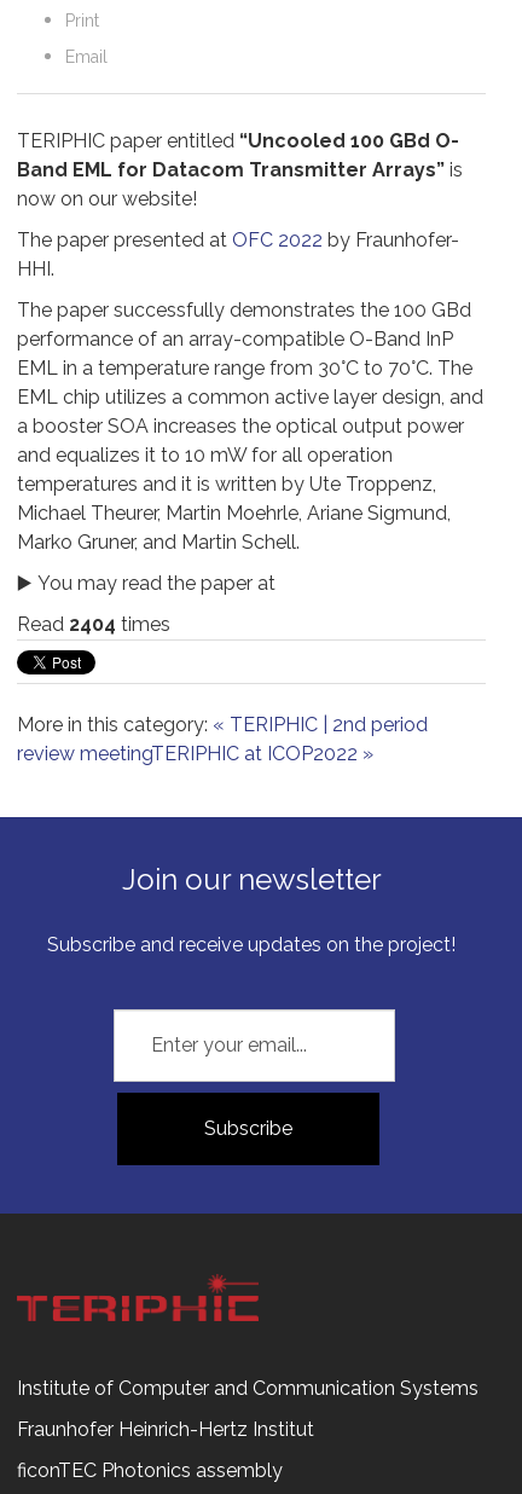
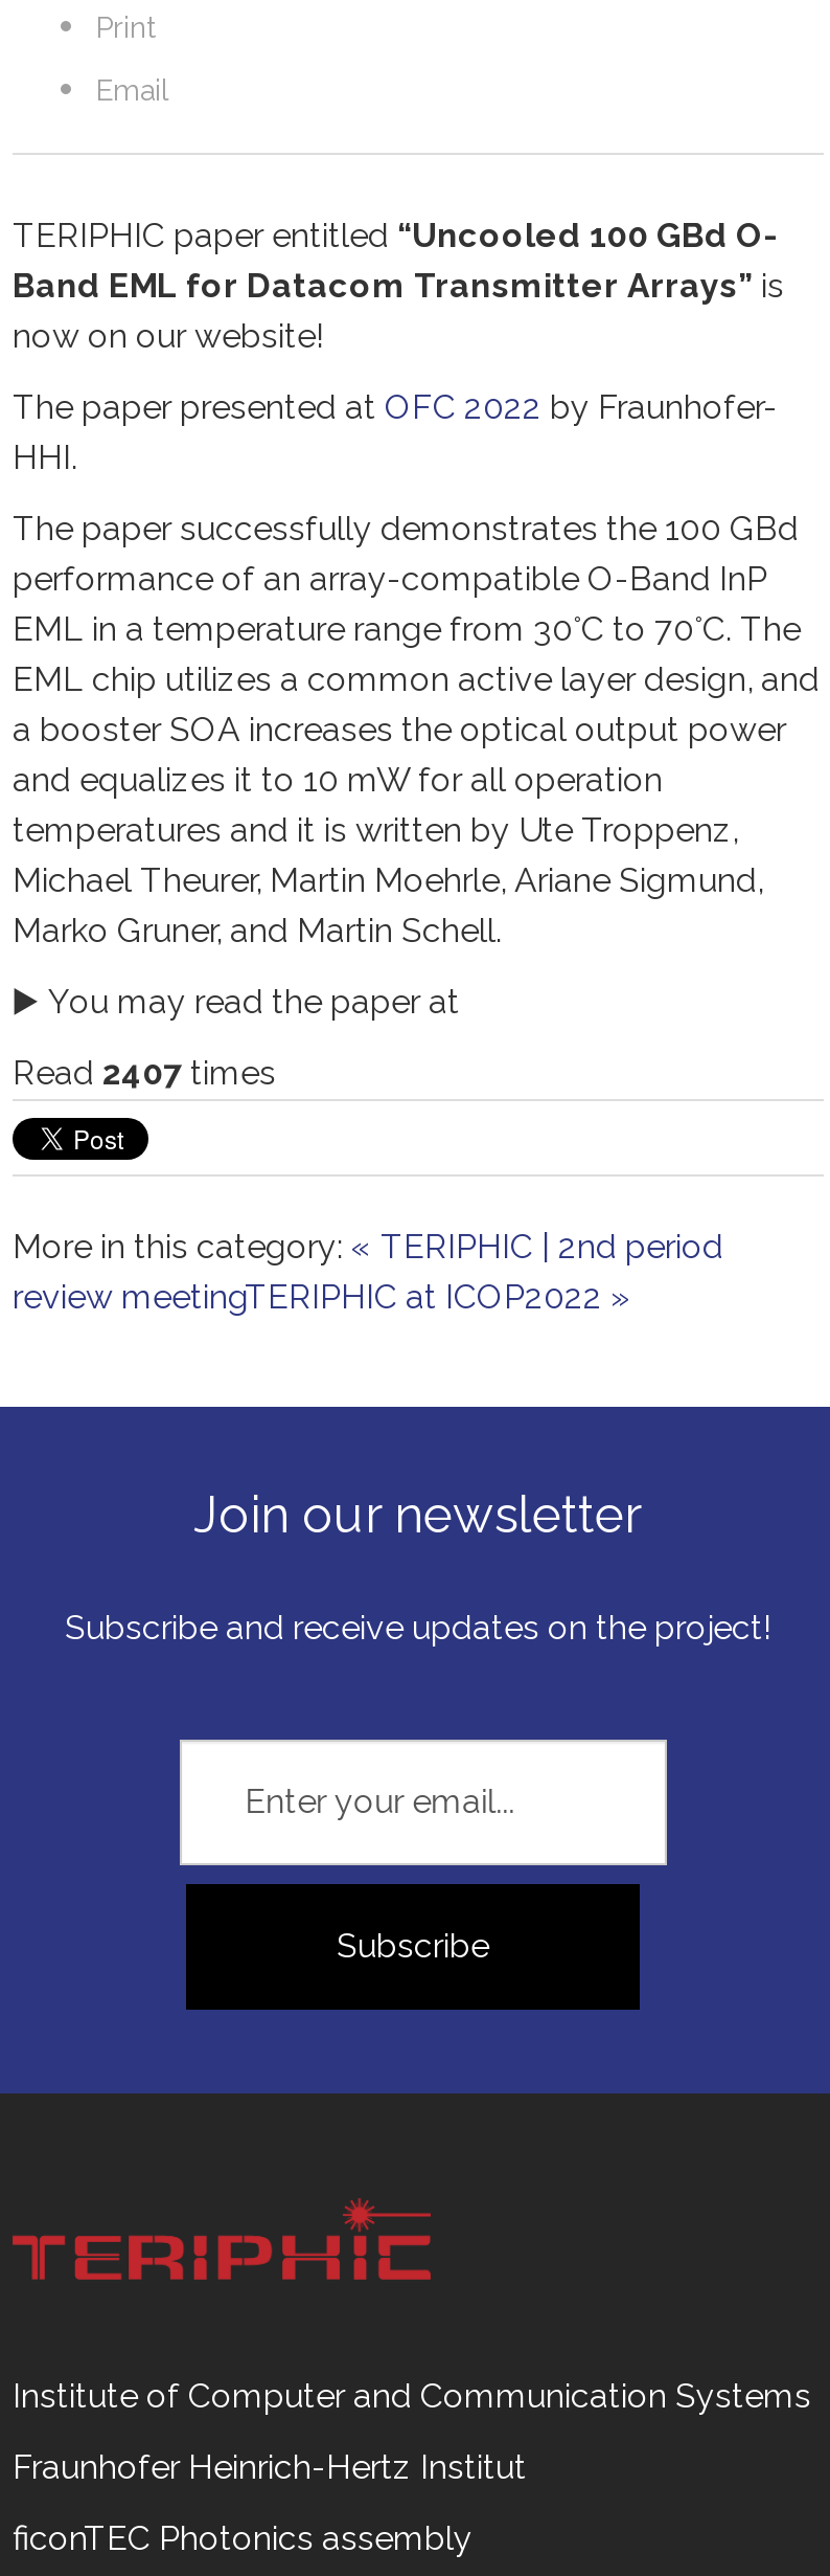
- Read 2404 times
+ Read 2407 times
